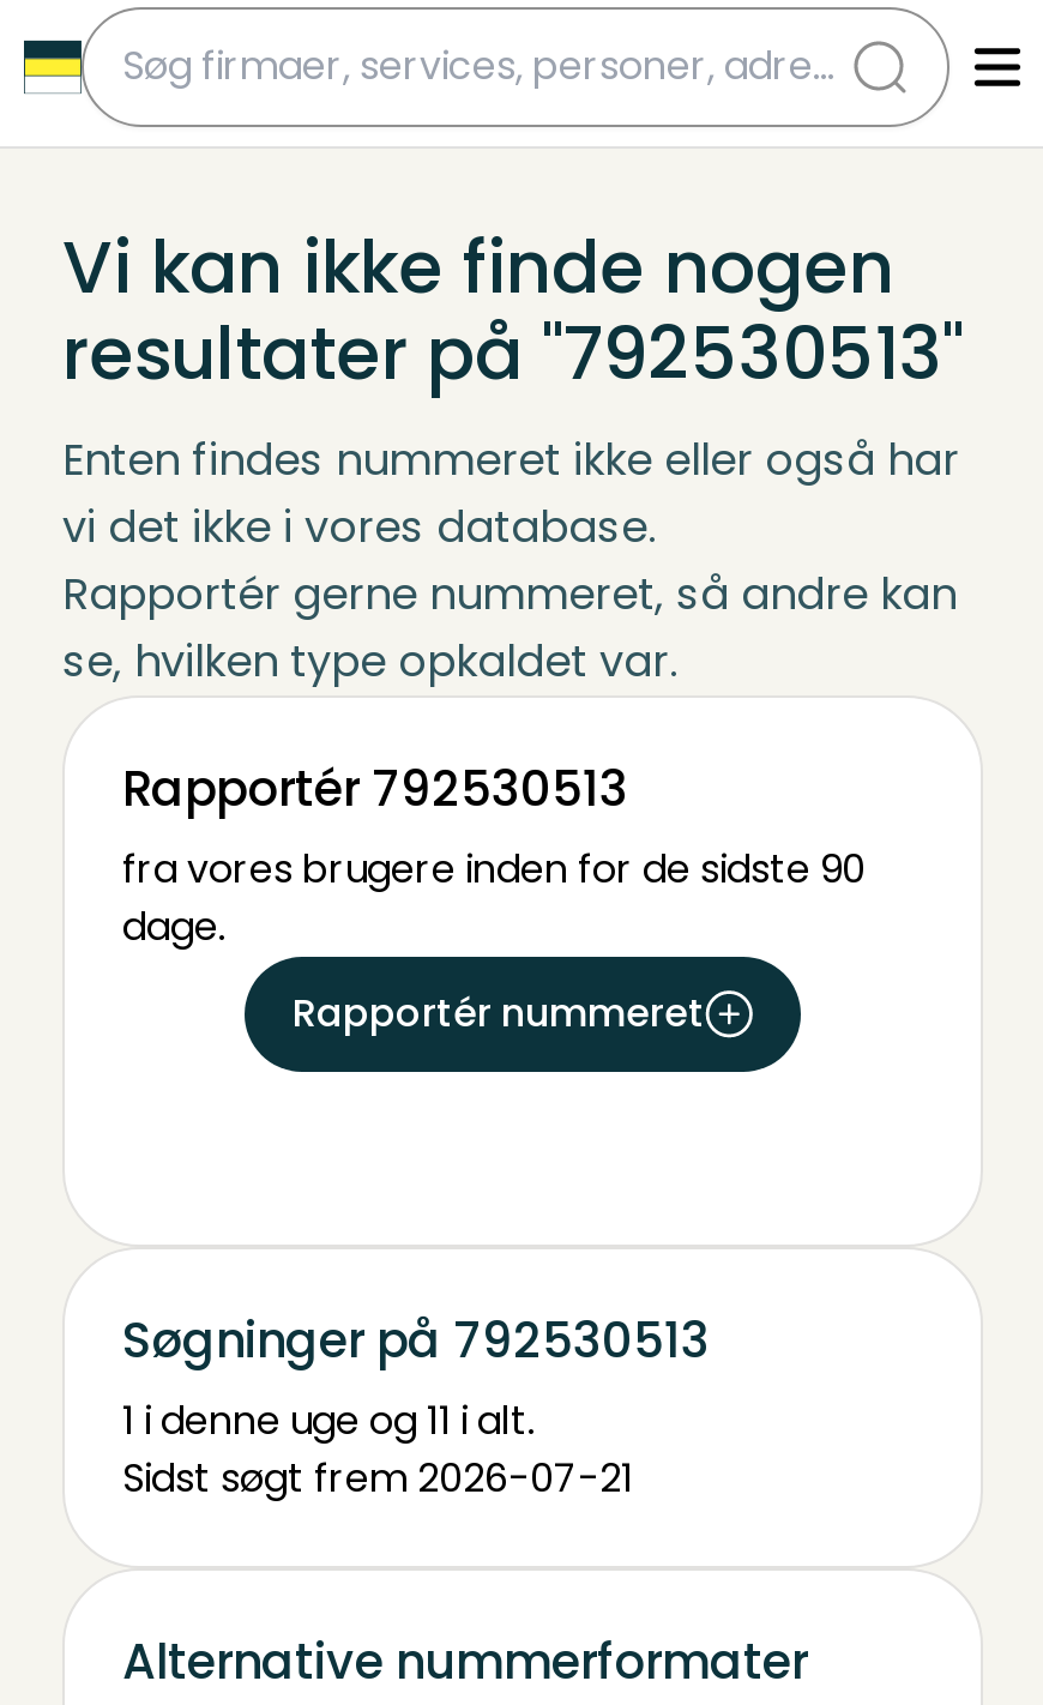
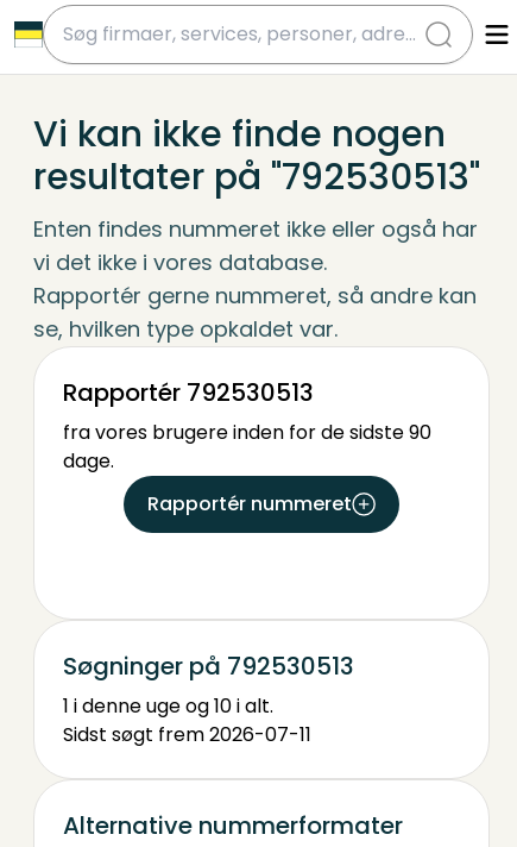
- 1 i denne uge og 11 i alt.
+ 1 i denne uge og 10 i alt.

- Sidst søgt frem 2026-07-21
+ Sidst søgt frem 2026-07-11
